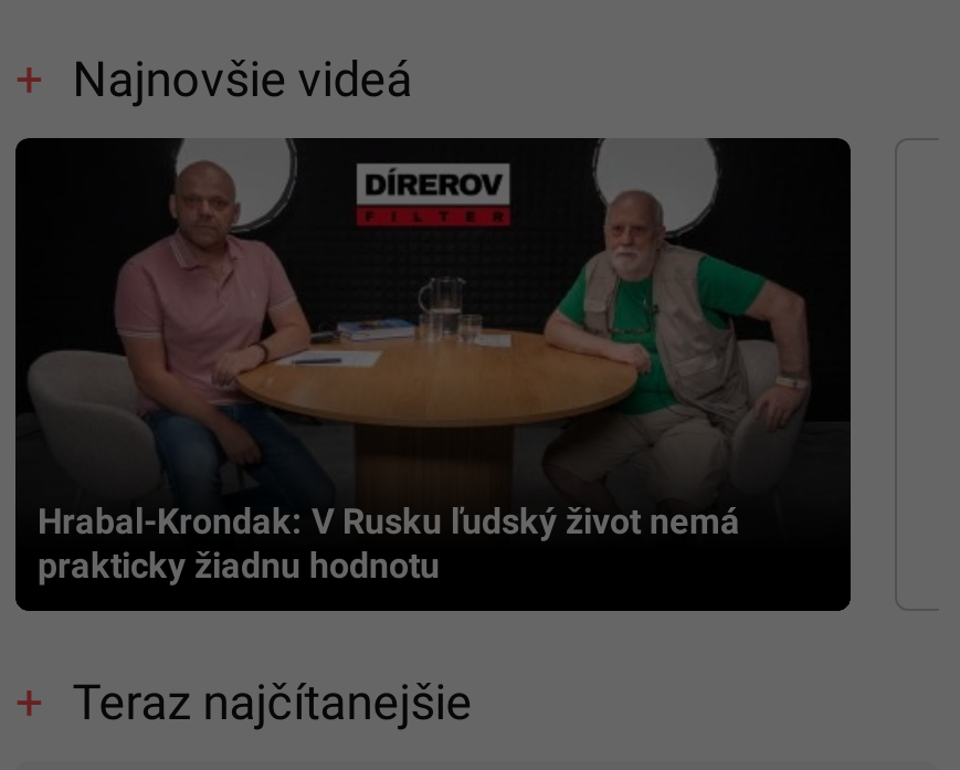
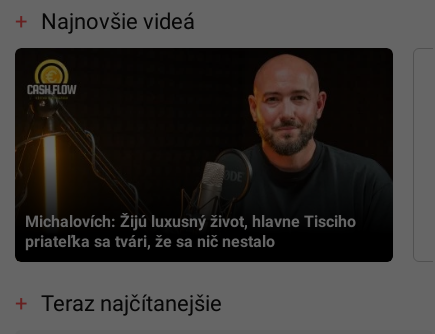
- [image]
- Hrabal-Krondak: V Rusku ľudský život nemá
- prakticky žiadnu hodnotu
+ [image]
+ Michalovích: Žijú luxusný život, hlavne Tisciho
+ priateľka sa tvári, že sa nič nestalo
